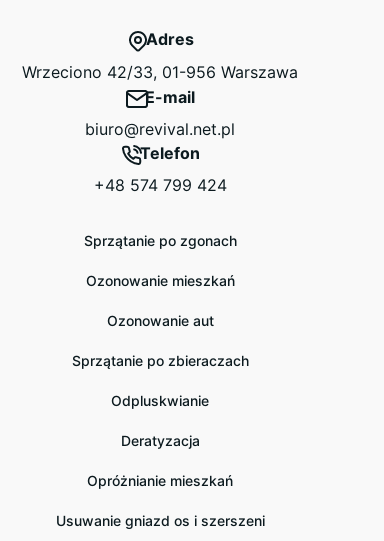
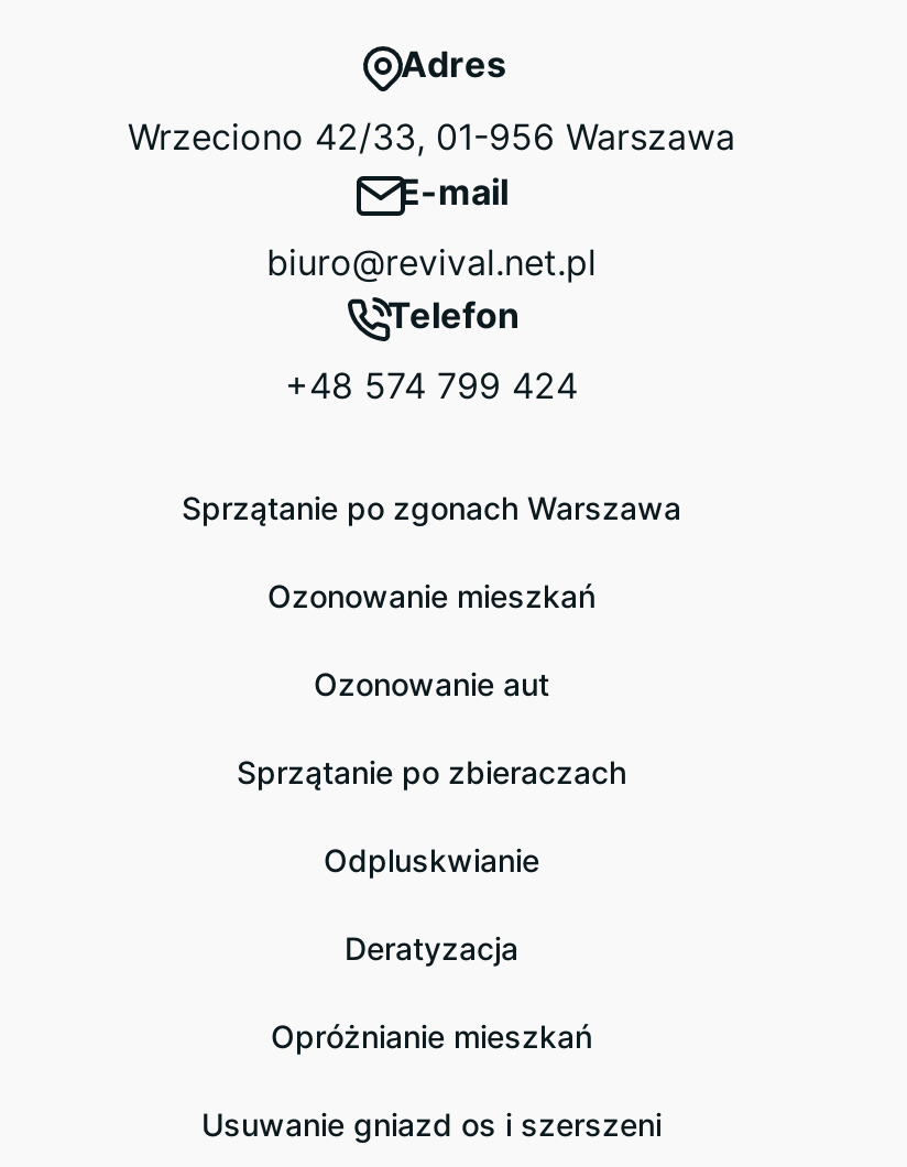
- Sprzątanie po zgonach
+ Sprzątanie po zgonach Warszawa
